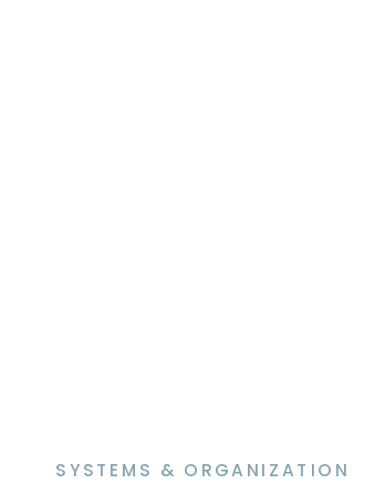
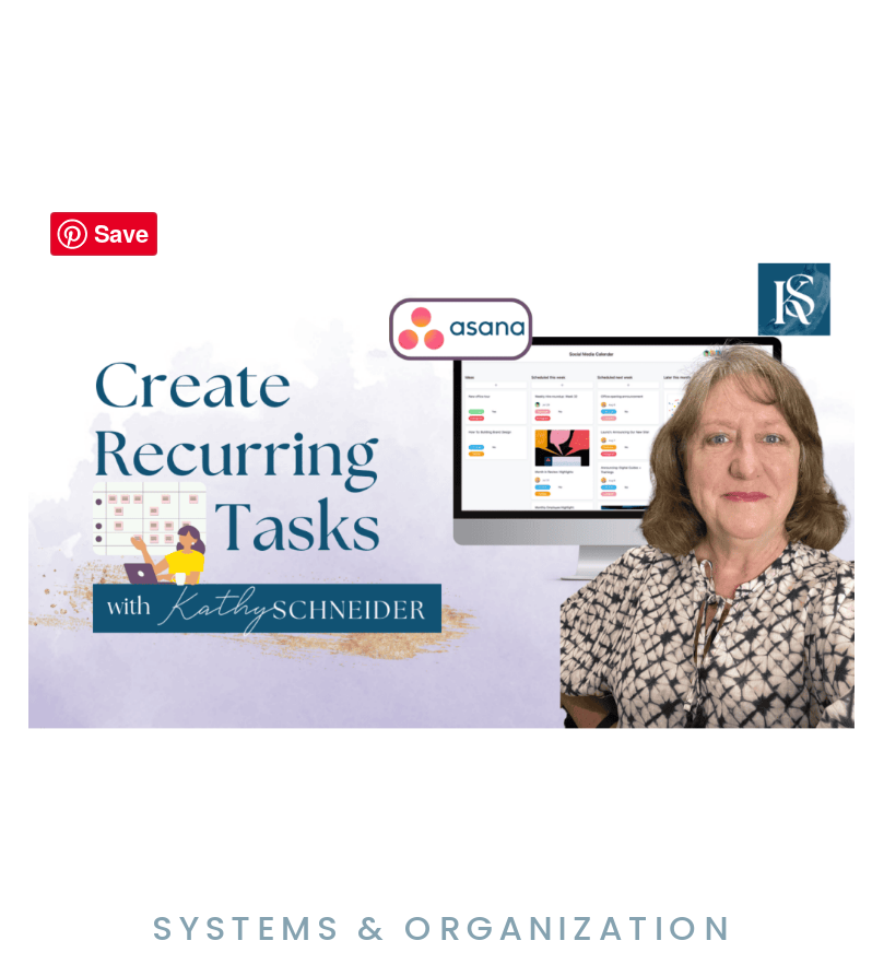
+ [image]
+ Save
